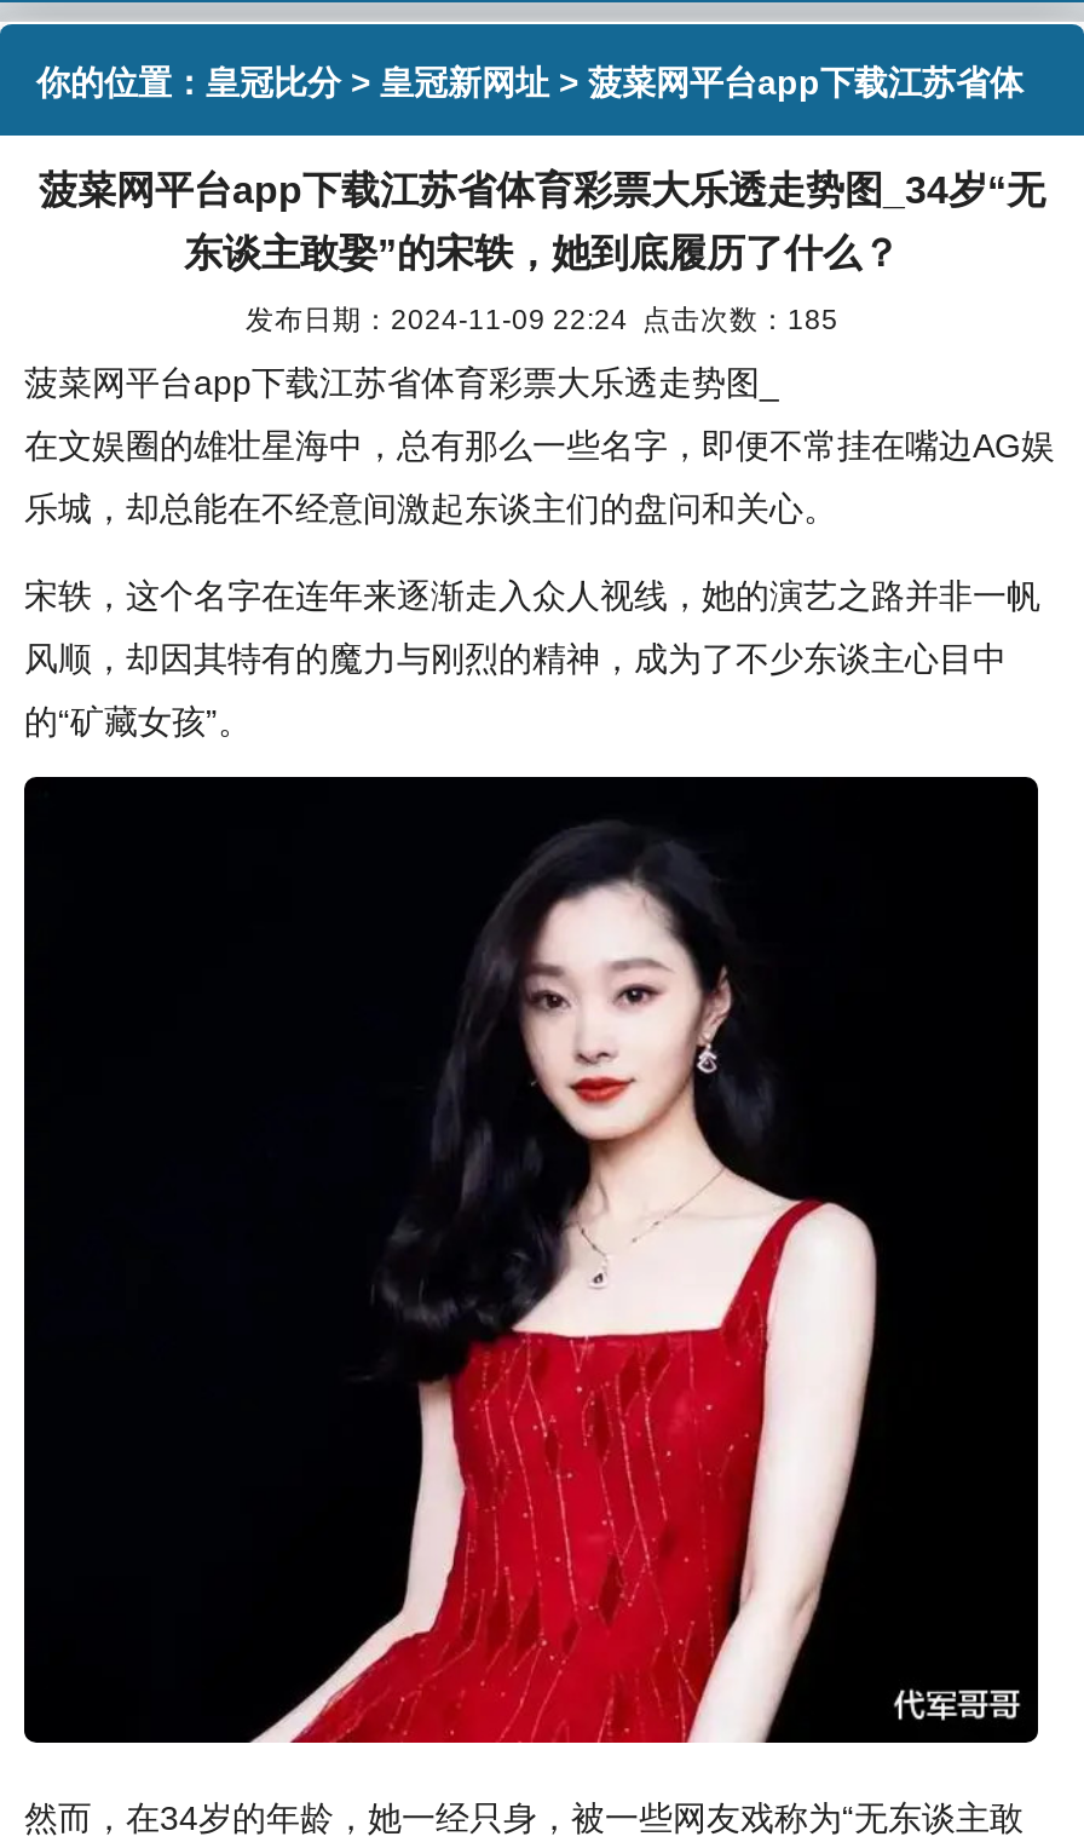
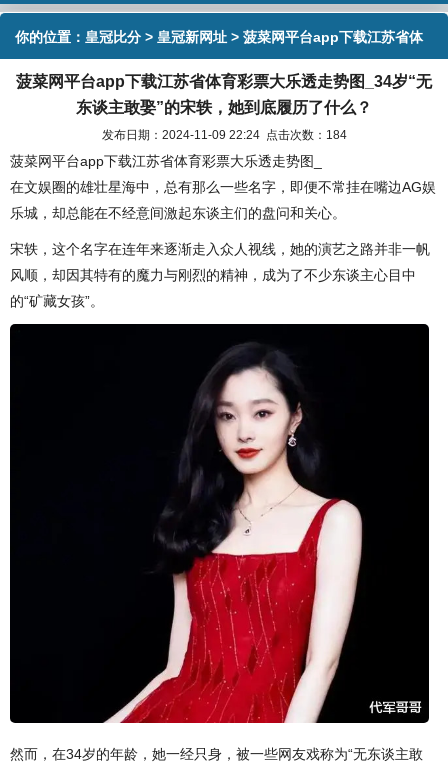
- 发布日期：2024-11-09 22:24 点击次数：185
+ 发布日期：2024-11-09 22:24 点击次数：184
